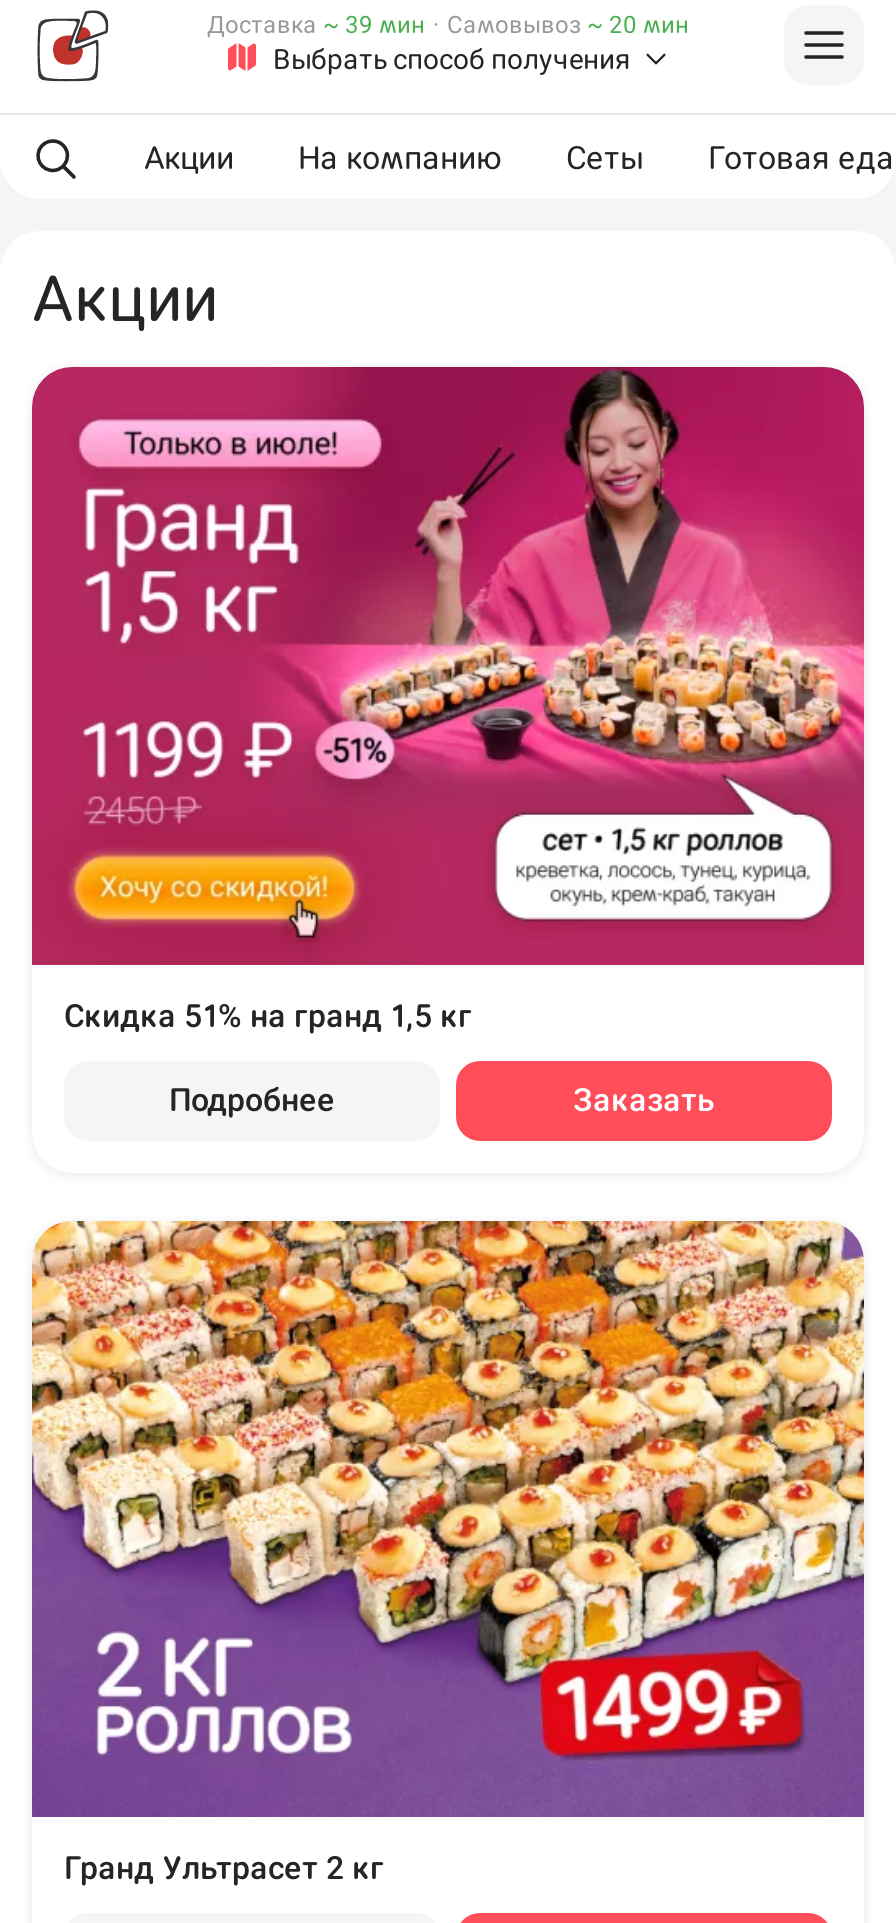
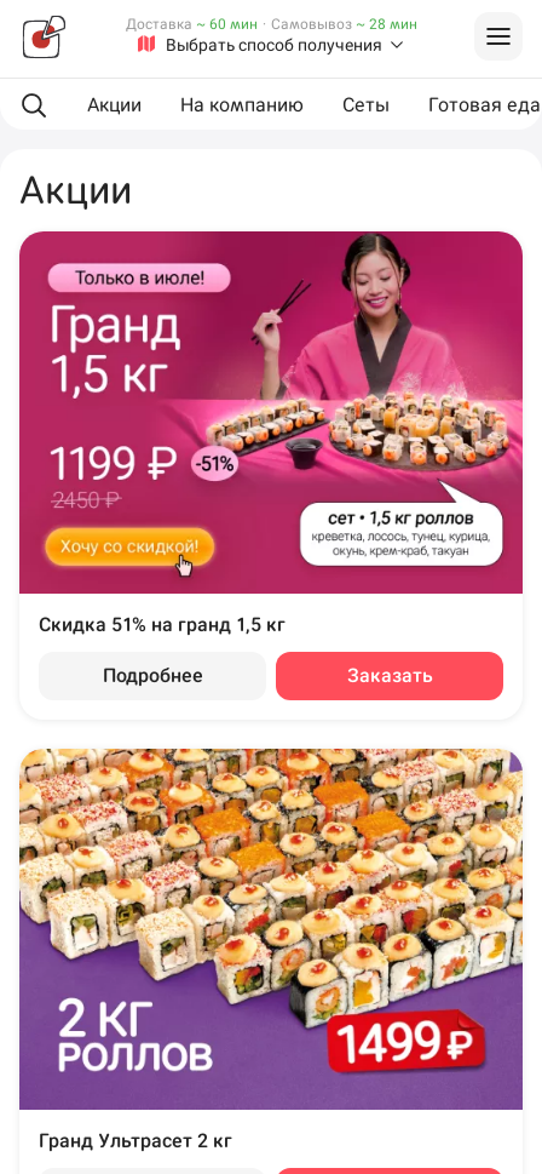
- Доставка ~ 39 мин · Самовывоз ~ 20 мин
+ Доставка ~ 60 мин · Самовывоз ~ 28 мин
